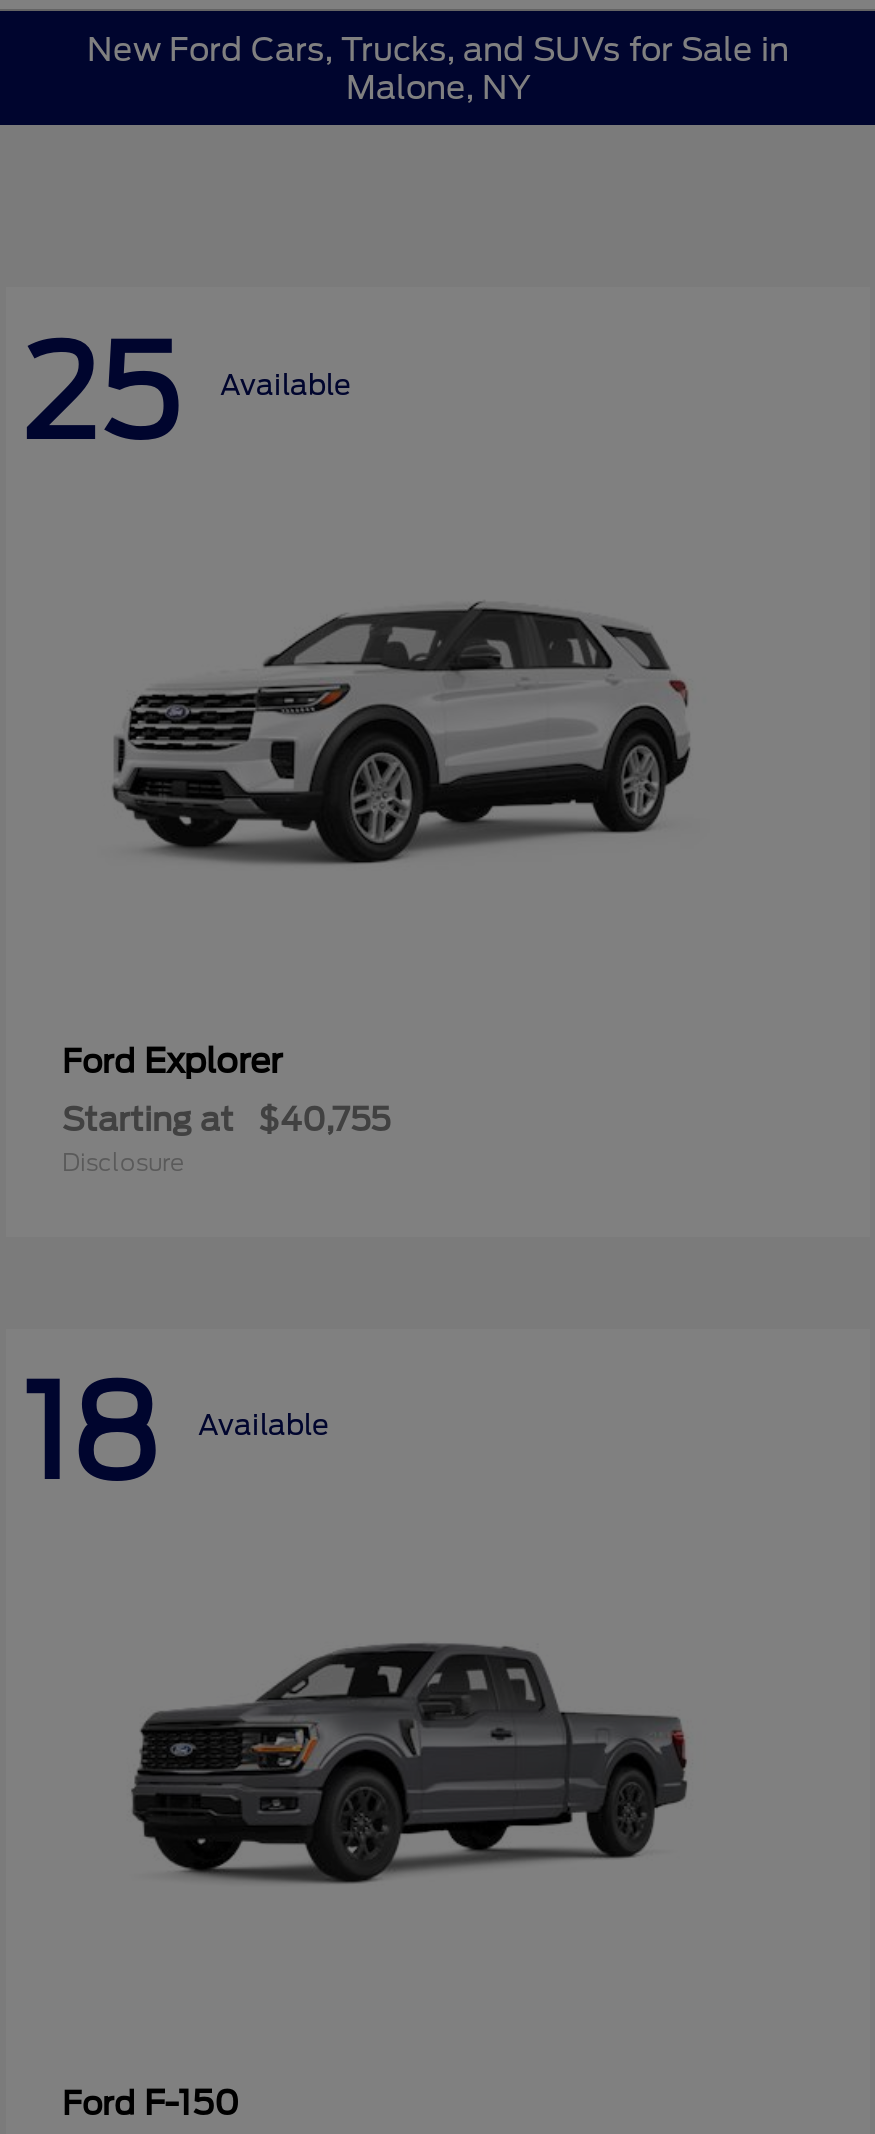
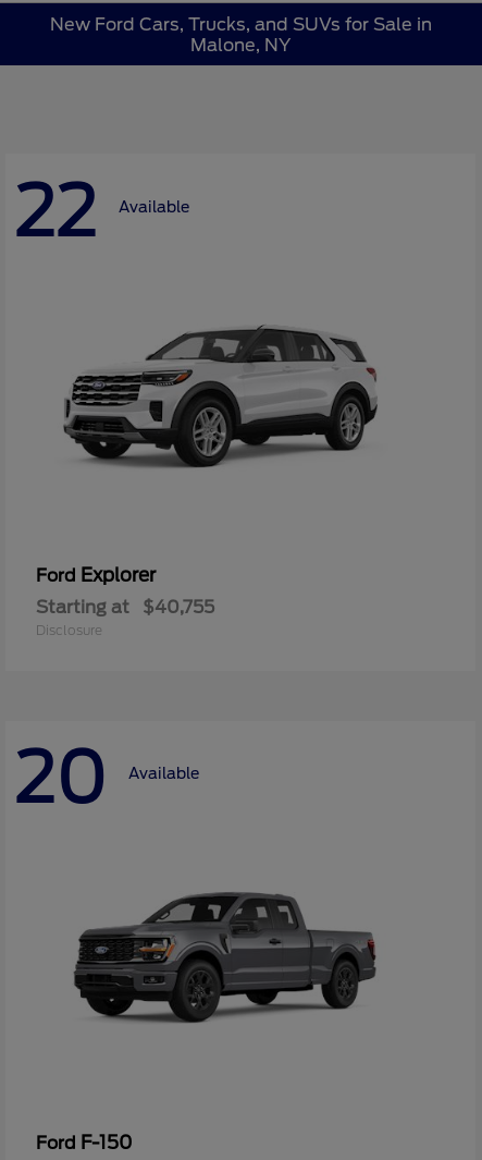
- 25 Available
+ 22 Available

- 18 Available
+ 20 Available
